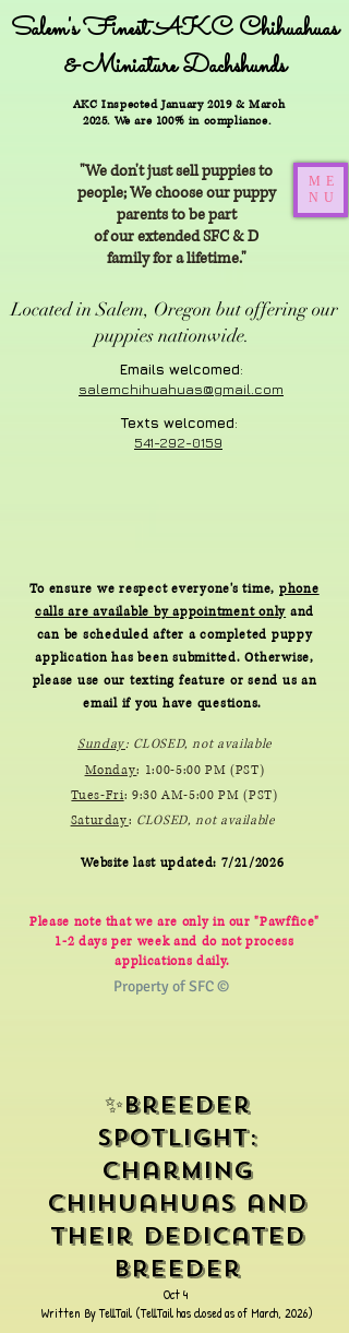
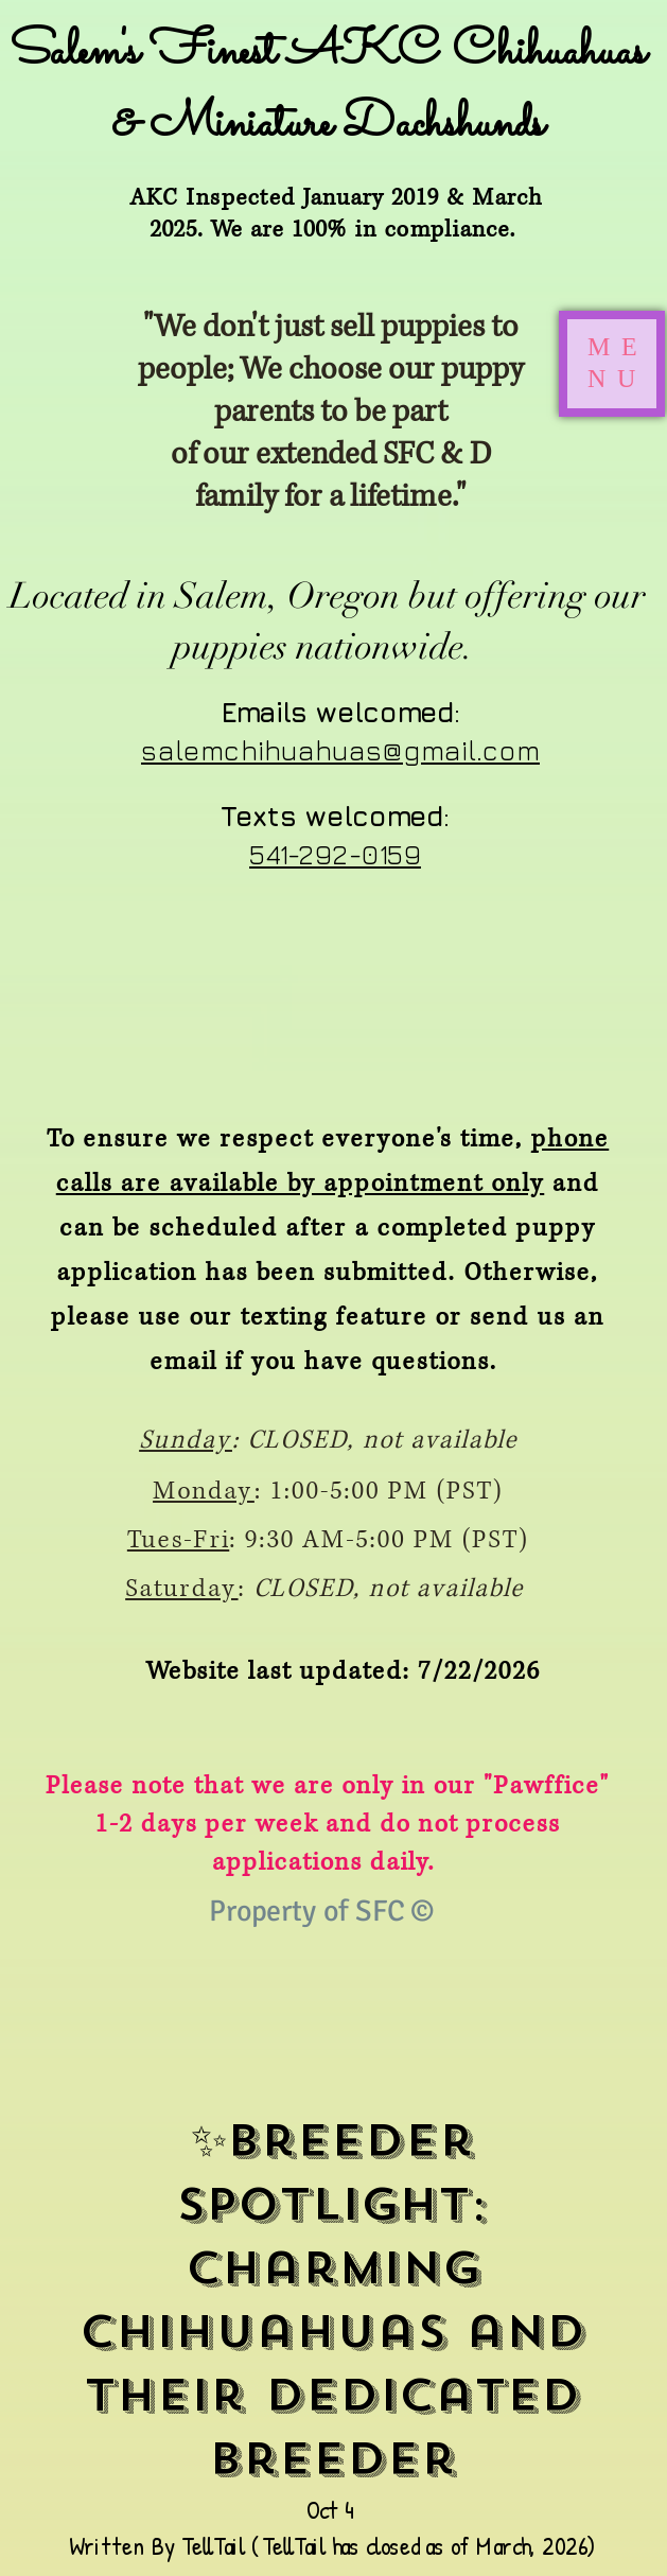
- Website last updated: 7/21/2026
+ Website last updated: 7/22/2026
